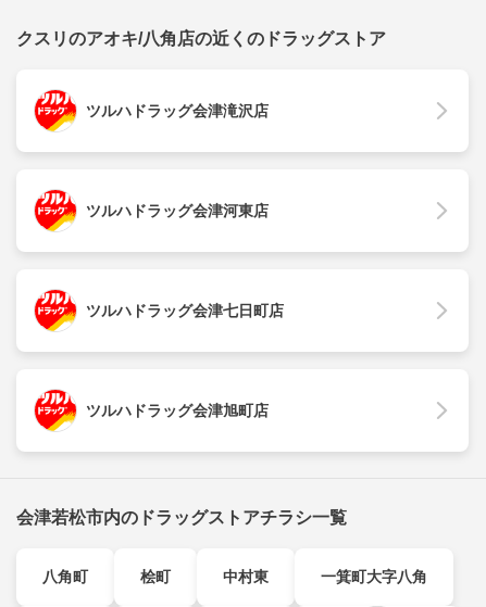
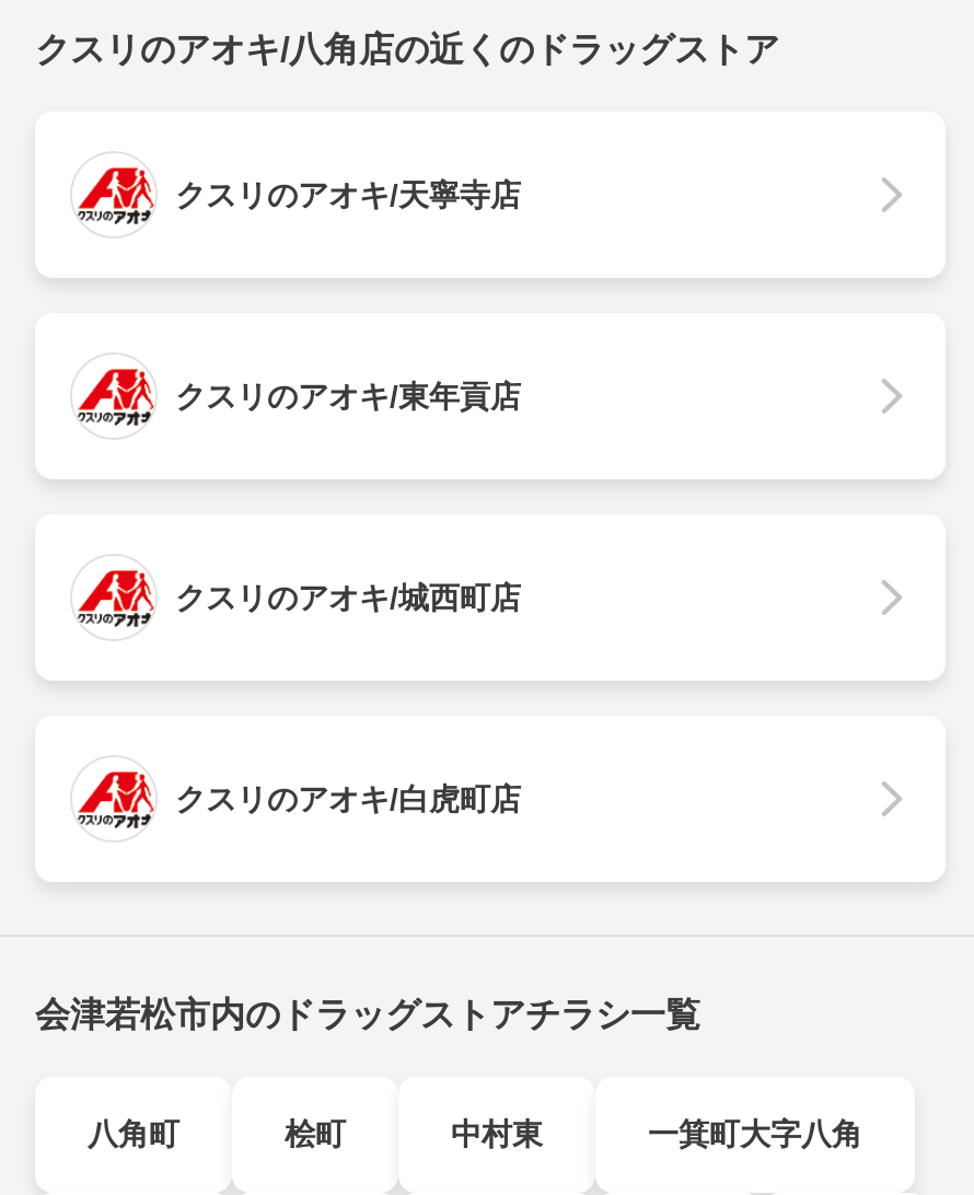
- [image]
- ツルハドラッグ会津滝沢店
+ [image]
+ クスリのアオキ/天寧寺店

- [image]
- ツルハドラッグ会津河東店
+ [image]
+ クスリのアオキ/東年貢店

- [image]
- ツルハドラッグ会津七日町店
+ [image]
+ クスリのアオキ/城西町店

- [image]
- ツルハドラッグ会津旭町店
+ [image]
+ クスリのアオキ/白虎町店
